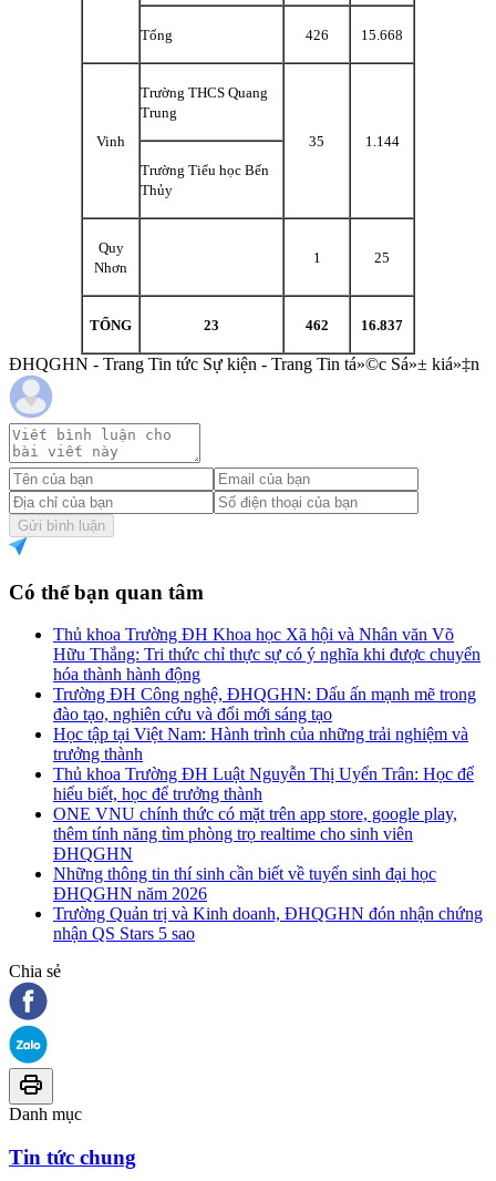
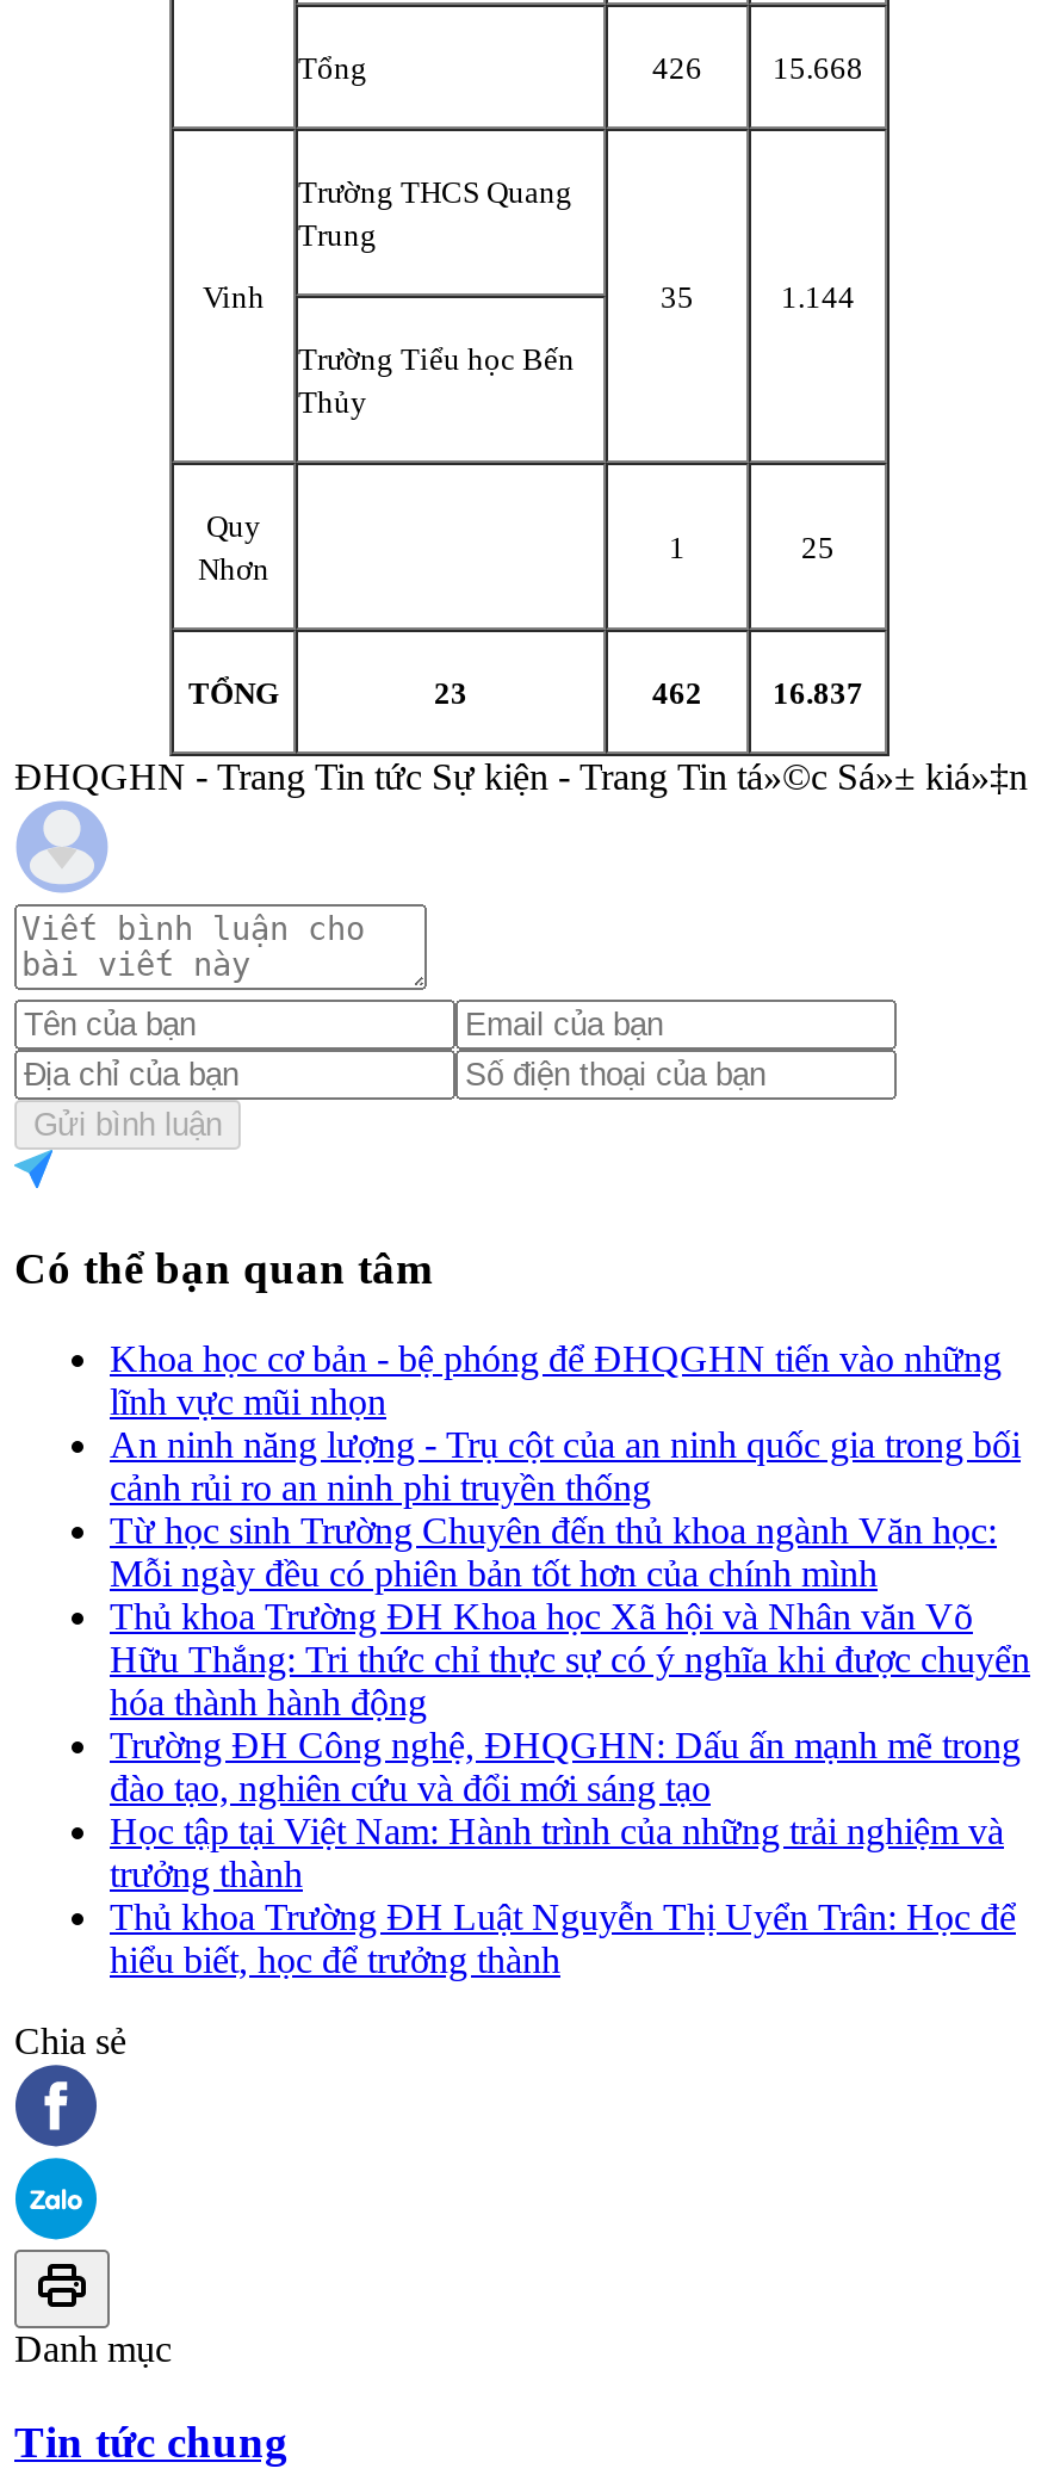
+ Khoa học cơ bản - bệ phóng để ĐHQGHN tiến vào những
+ lĩnh vực mũi nhọn
+ An ninh năng lượng - Trụ cột của an ninh quốc gia trong bối
+ cảnh rủi ro an ninh phi truyền thống
+ Từ học sinh Trường Chuyên đến thủ khoa ngành Văn học:
+ Mỗi ngày đều có phiên bản tốt hơn của chính mình

moved down: Thủ khoa Trường ĐH Khoa học Xã hội và Nhân văn Võ | Hữu Thắng: Tri thức chỉ thực sự có ý nghĩa khi được chuyển | hóa thành hành động | ... | Thủ khoa Trường ĐH Luật Nguyễn Thị Uyển Trân: Học để | hiểu biết, học để trưởng thành

- ONE VNU chính thức có mặt trên app store, google play,
- thêm tính năng tìm phòng trọ realtime cho sinh viên
- ĐHQGHN
- Những thông tin thí sinh cần biết về tuyển sinh đại học
- ĐHQGHN năm 2026
- Trường Quản trị và Kinh doanh, ĐHQGHN đón nhận chứng
- nhận QS Stars 5 sao
